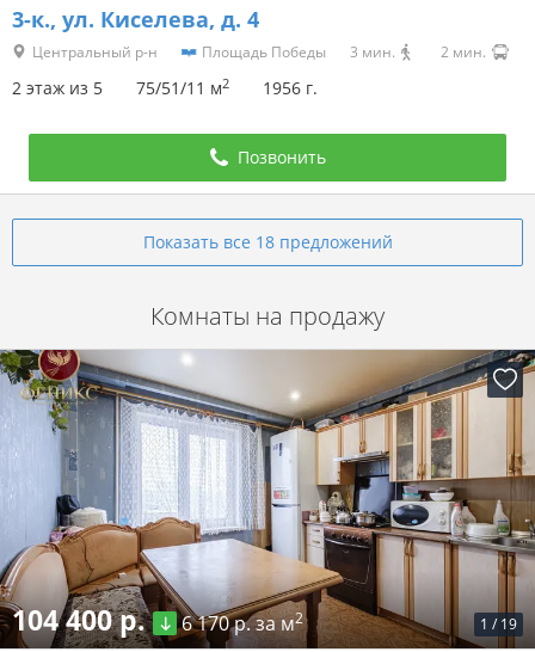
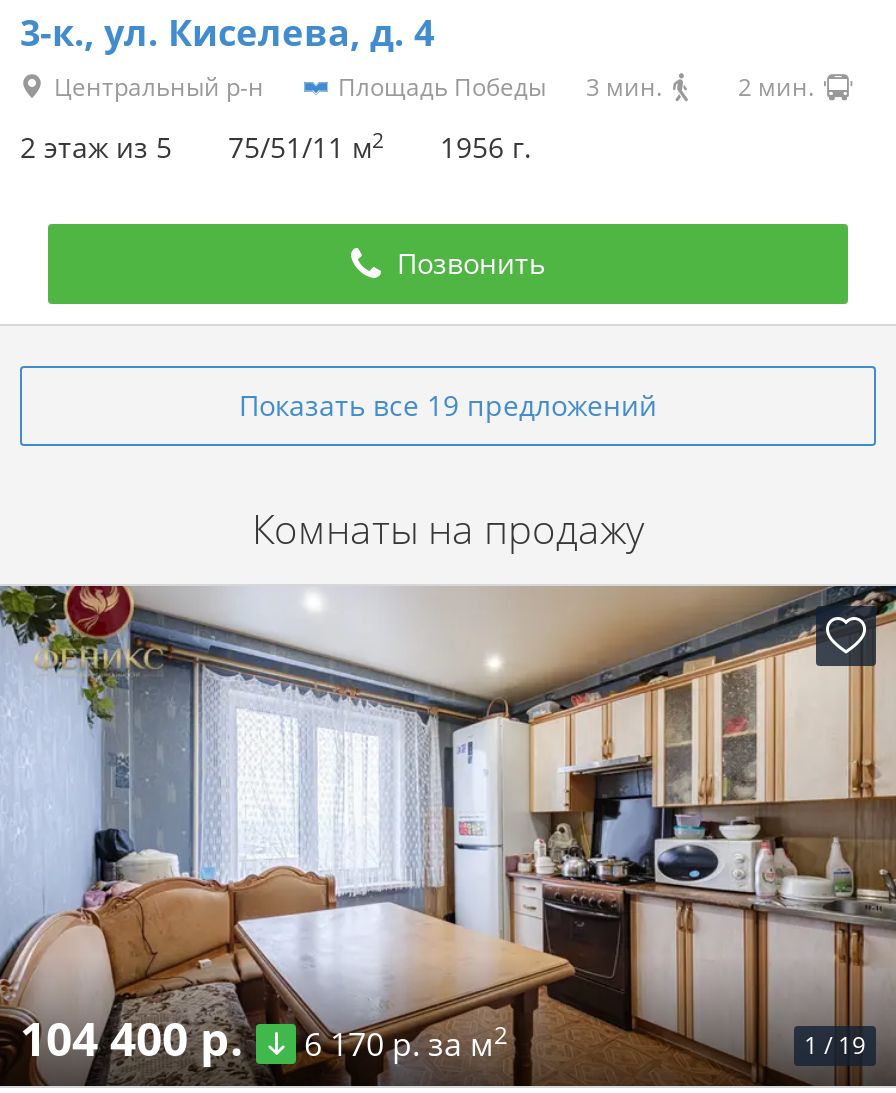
- Показать все 18 предложений
+ Показать все 19 предложений
